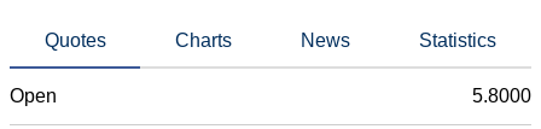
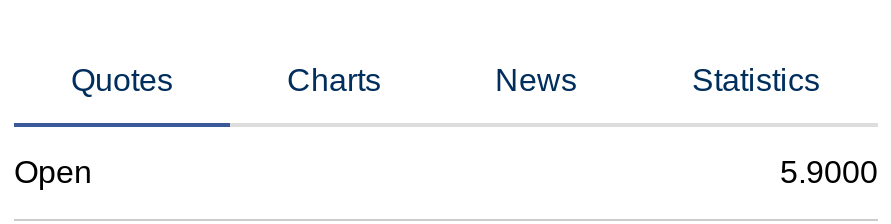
- 5.8000
+ 5.9000
